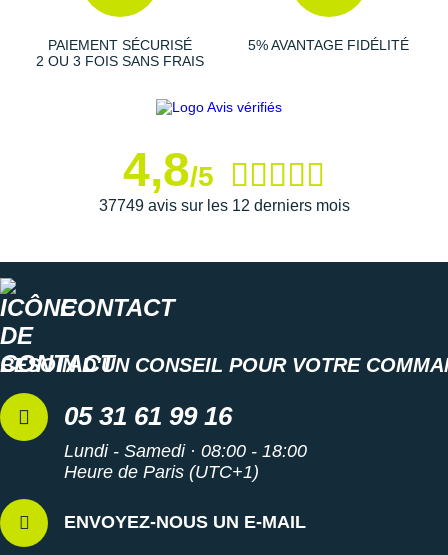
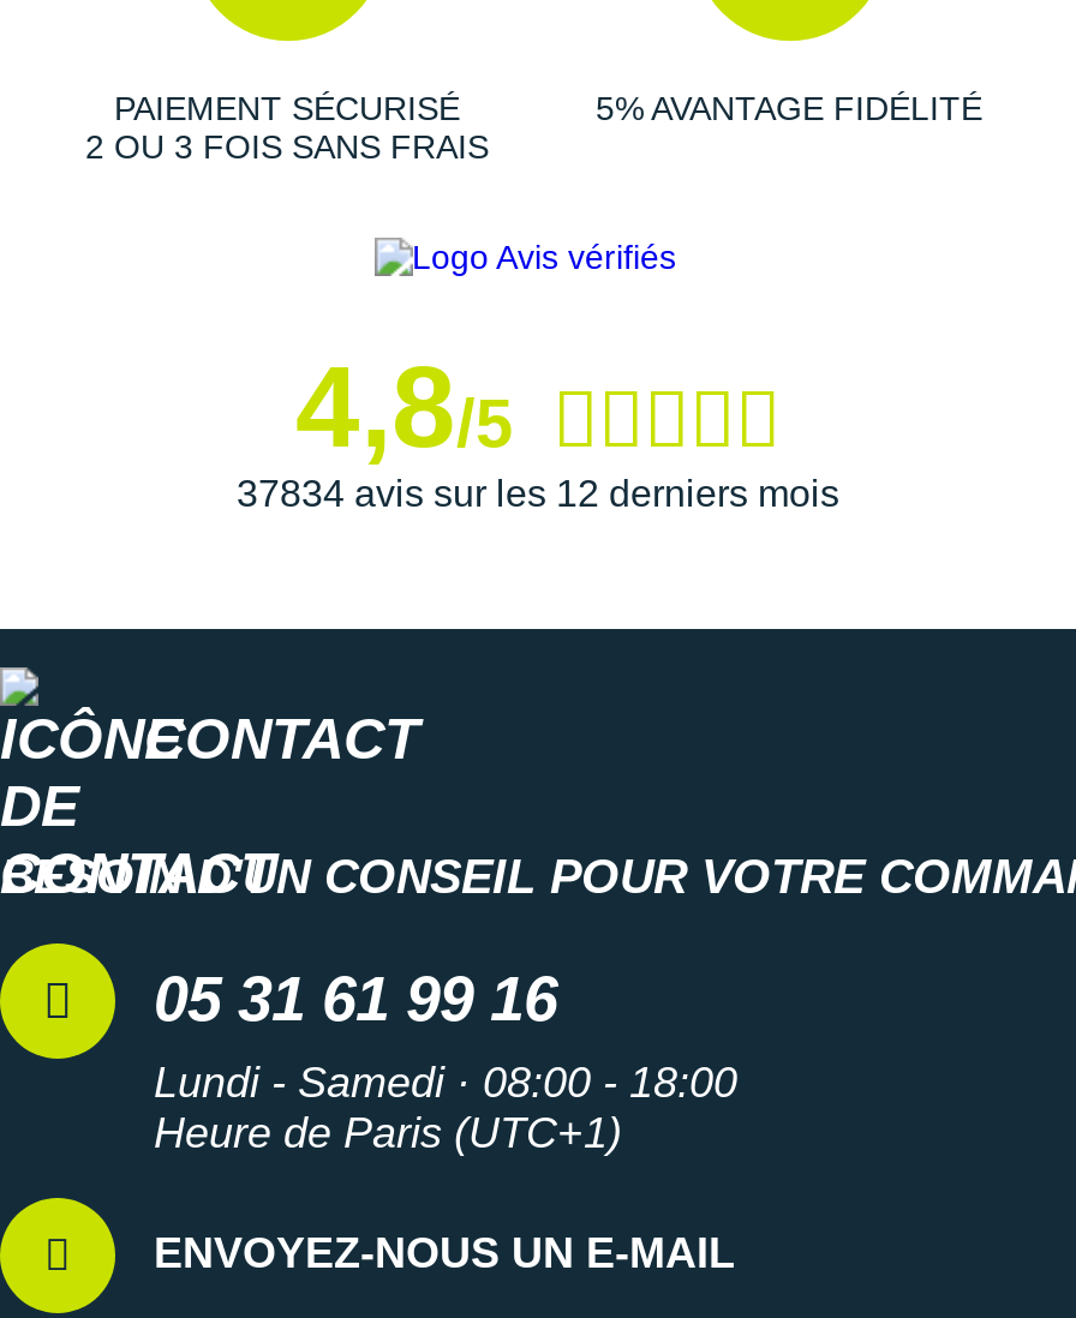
- 37749 avis sur les 12 derniers mois
+ 37834 avis sur les 12 derniers mois
